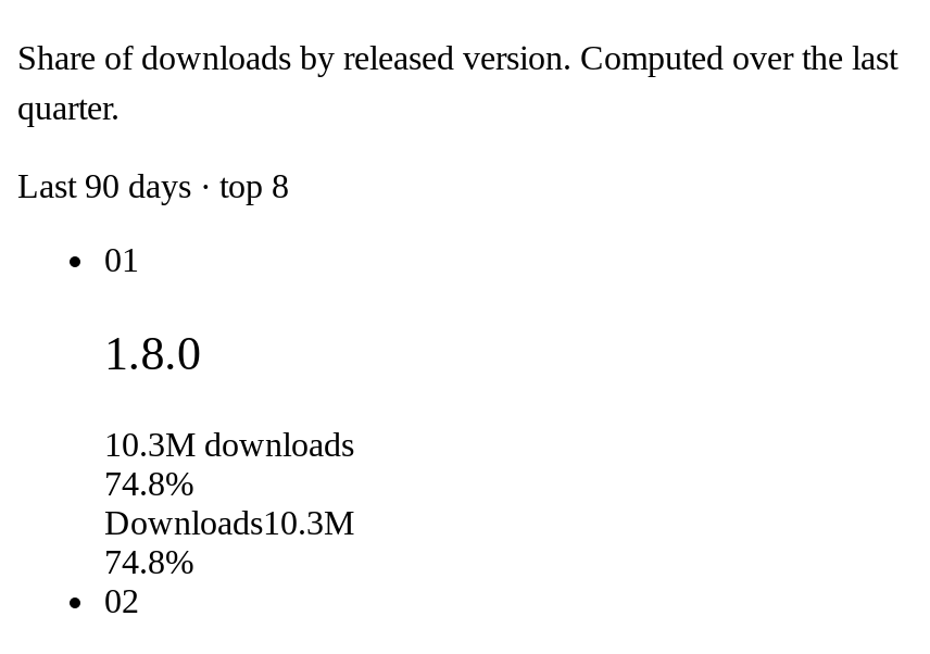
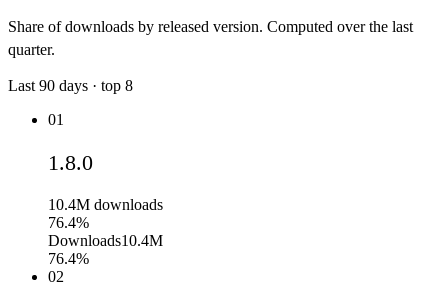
- 10.3M downloads
+ 10.4M downloads

- 74.8%
+ 76.4%

- Downloads10.3M
+ Downloads10.4M

- 74.8%
+ 76.4%
